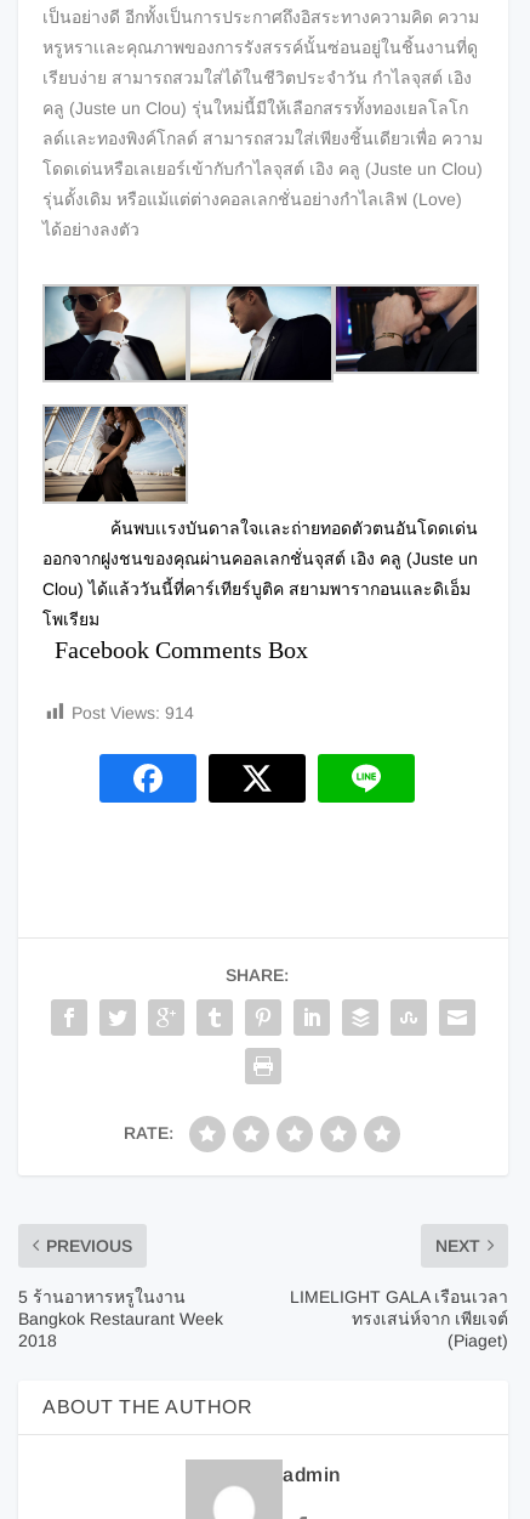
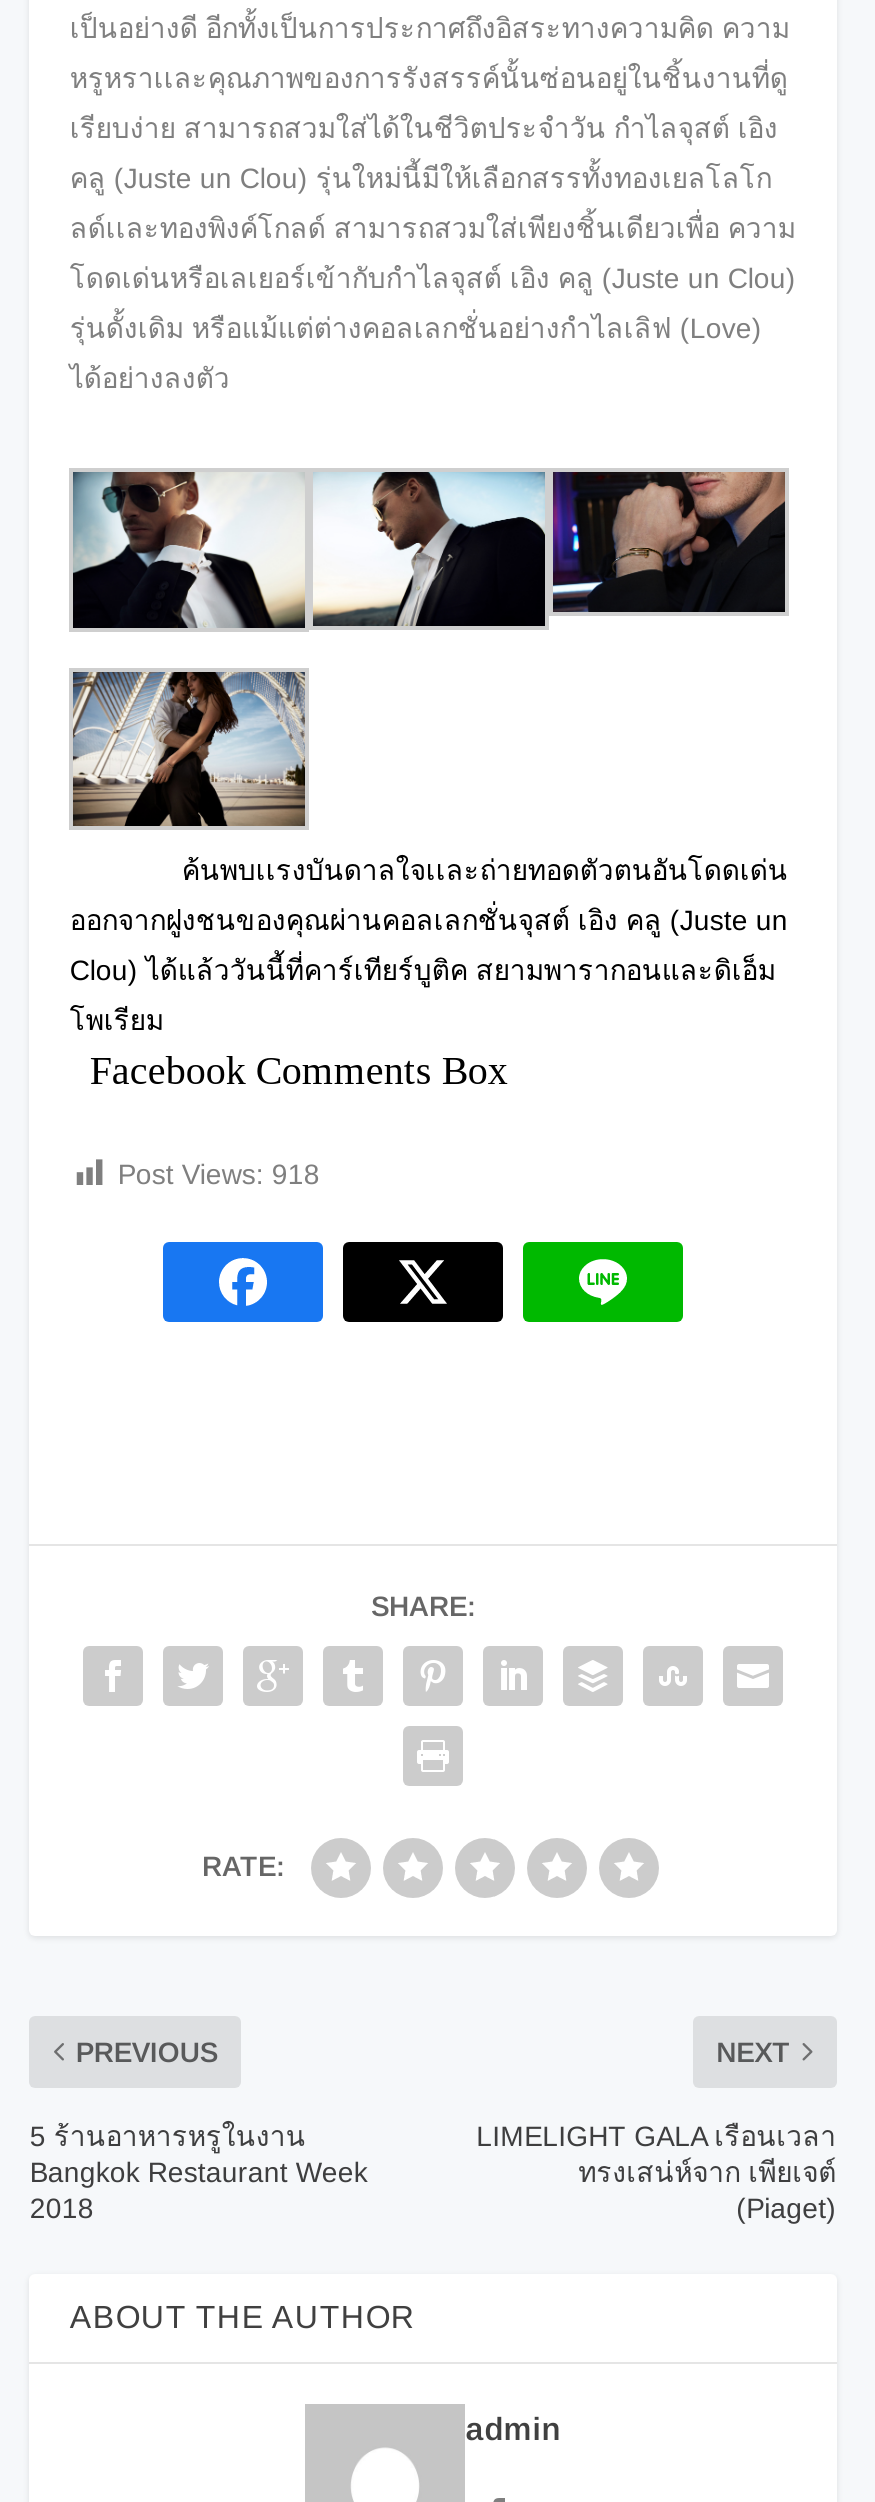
- Post Views: 914
+ Post Views: 918
